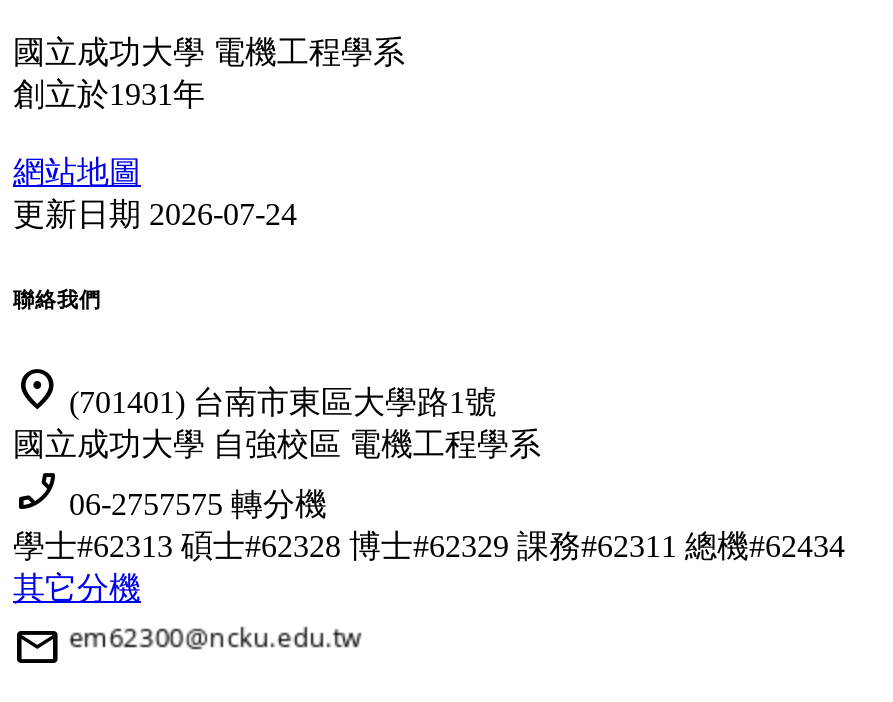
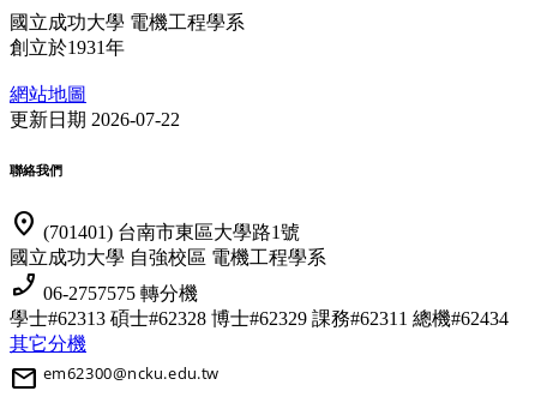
- 更新日期 2026-07-24
+ 更新日期 2026-07-22
